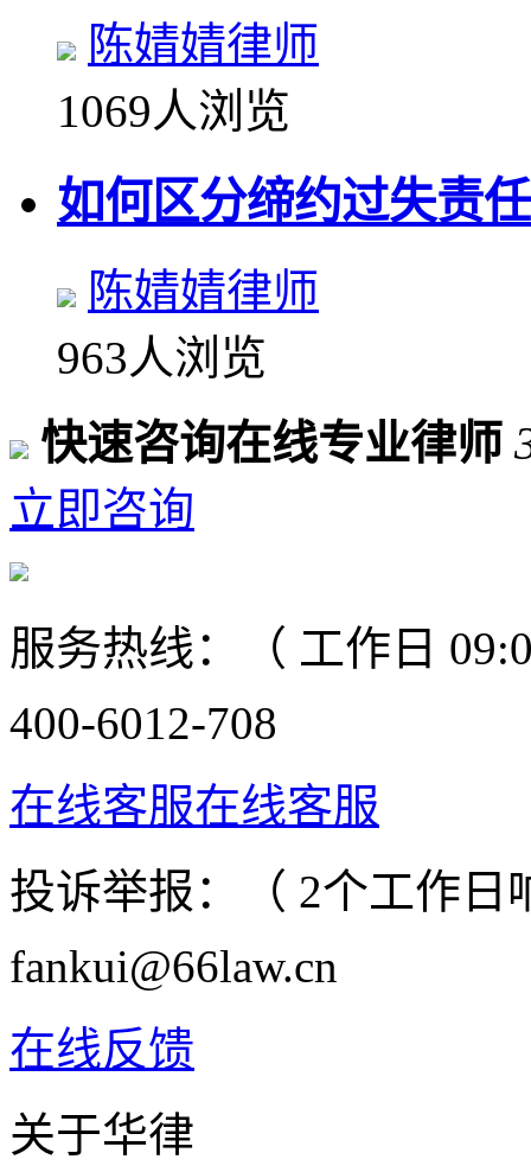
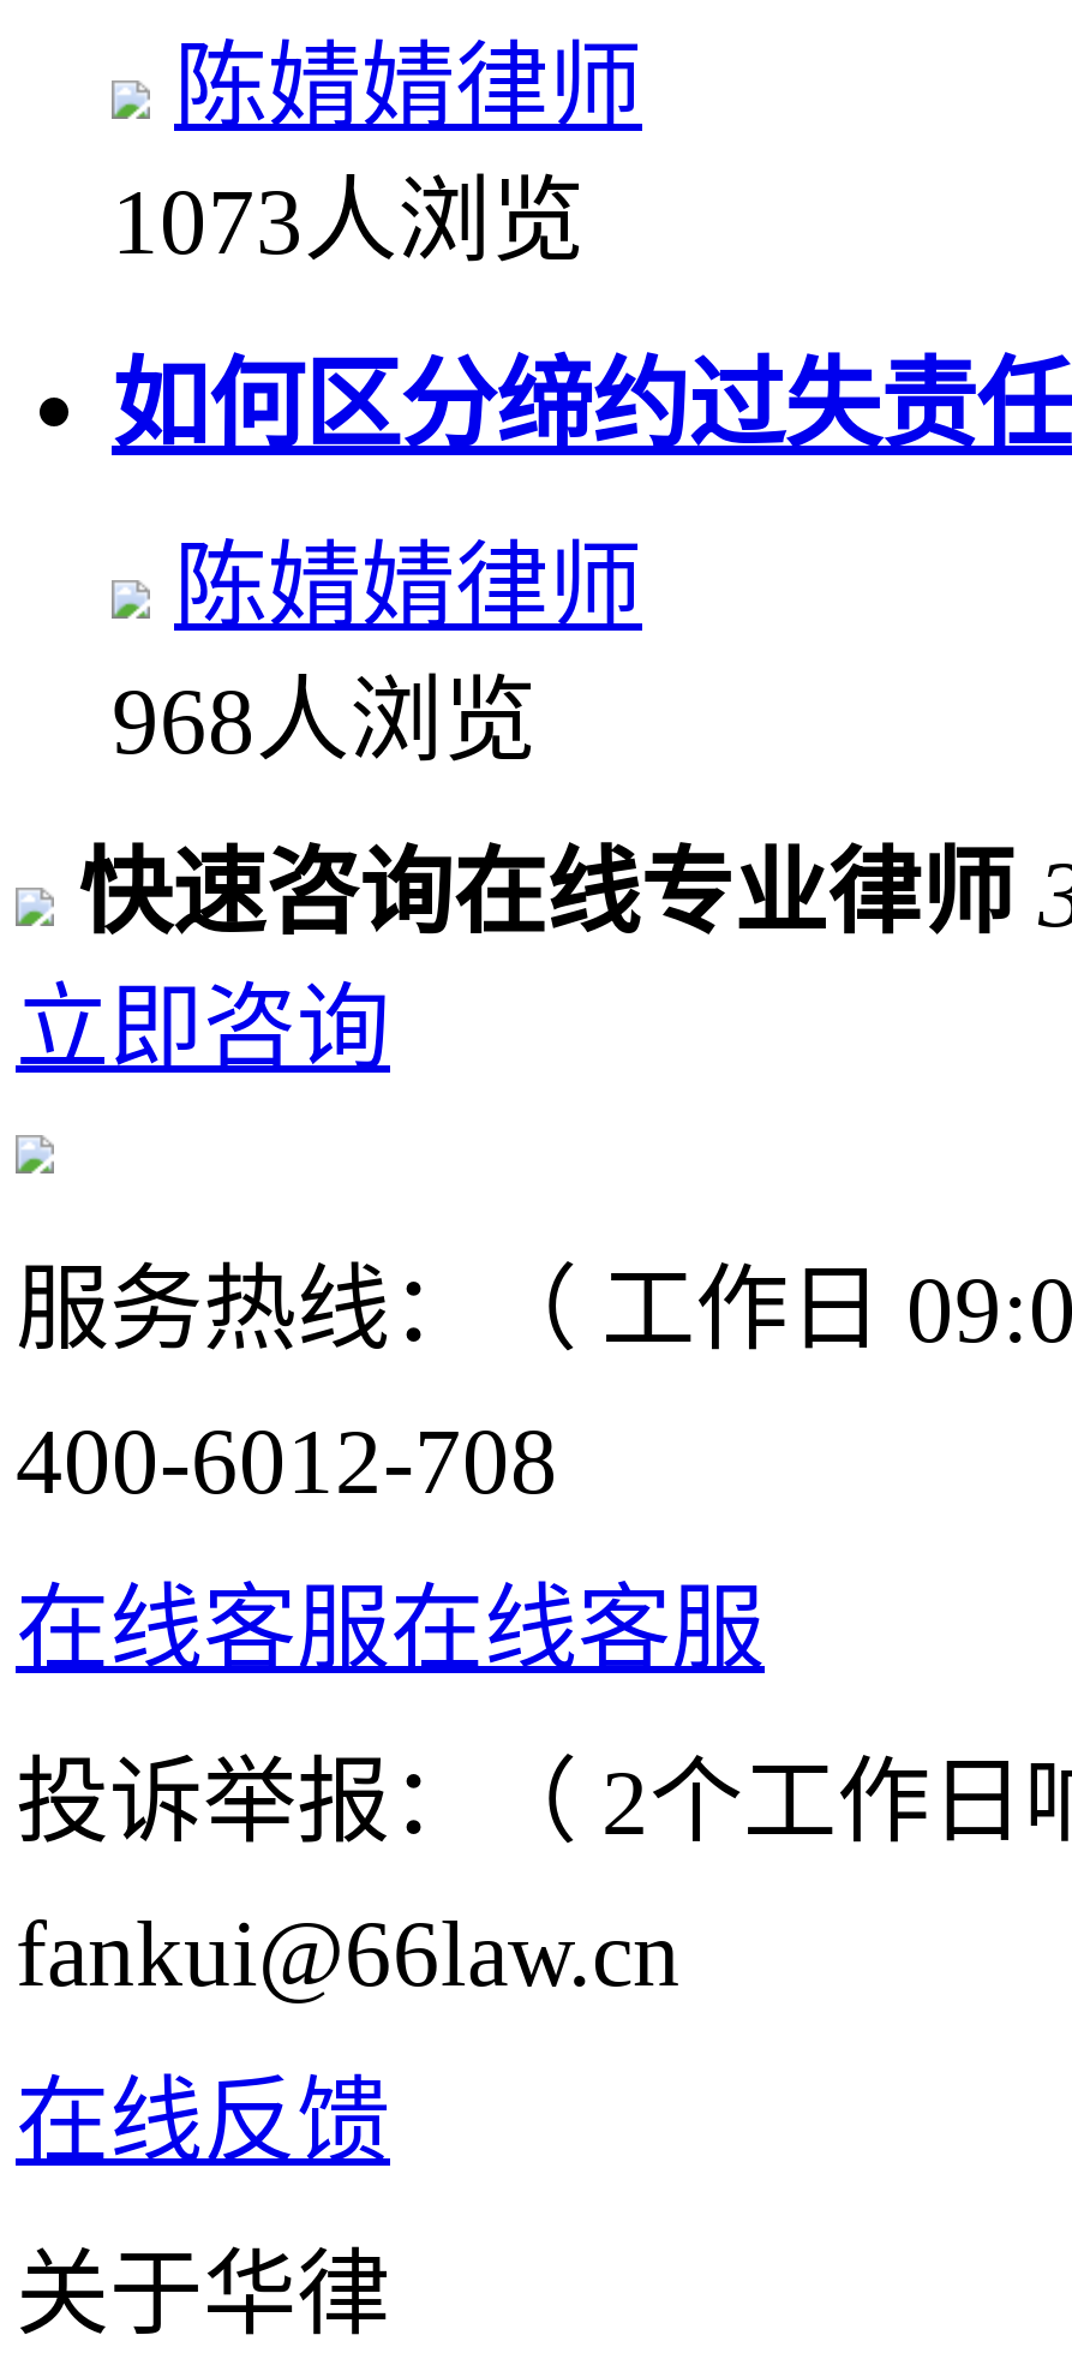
- 1069人浏览
+ 1073人浏览

- 963人浏览
+ 968人浏览
